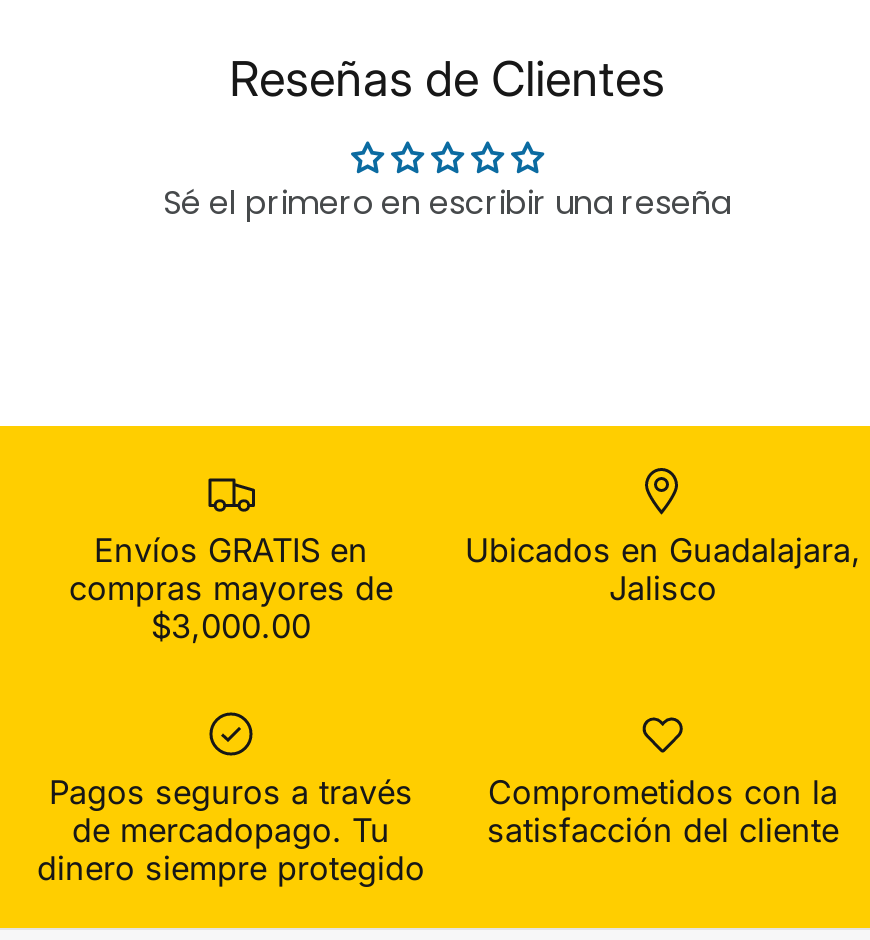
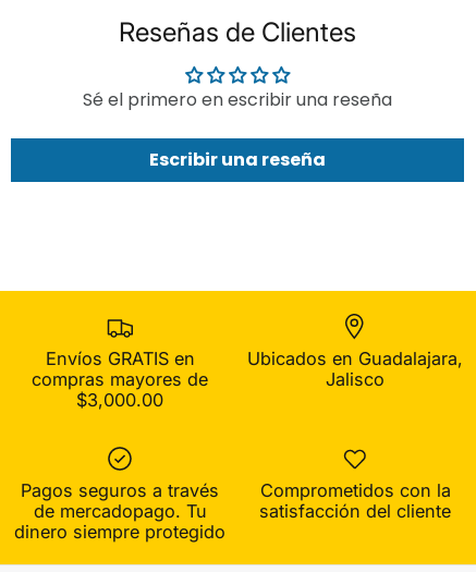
+ Escribir una reseña
